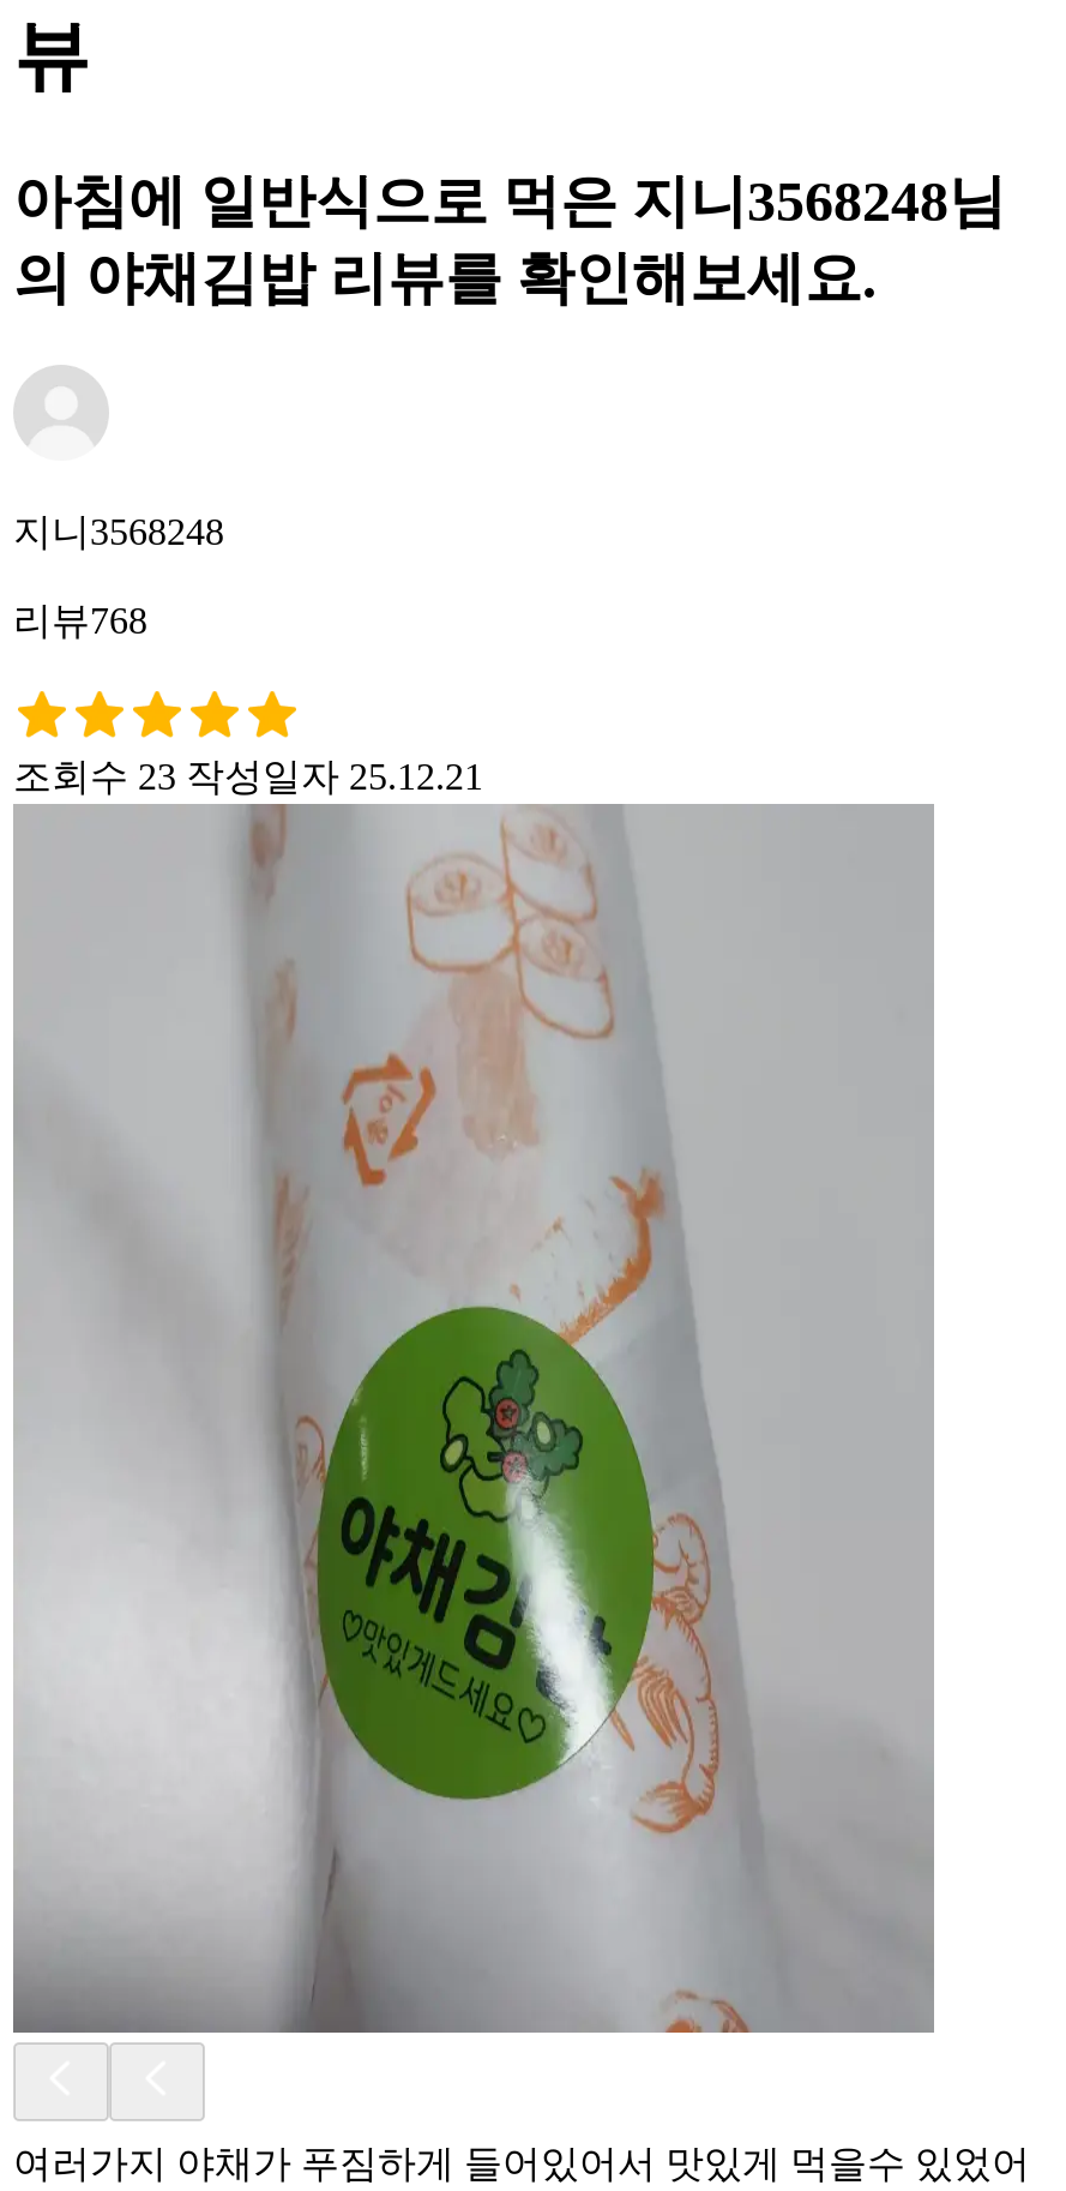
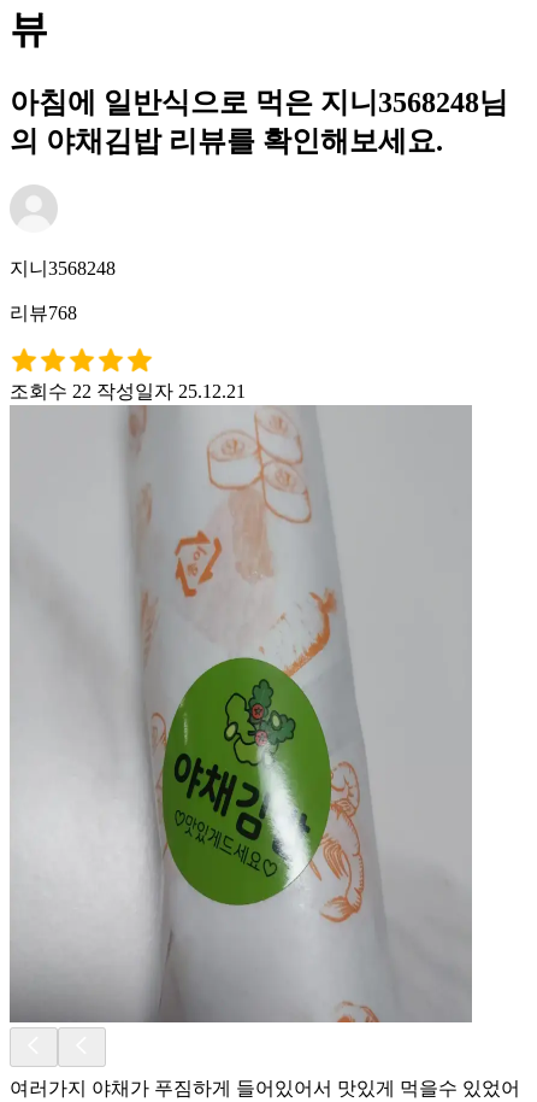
- 조회수 23 작성일자 25.12.21
+ 조회수 22 작성일자 25.12.21
